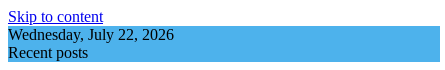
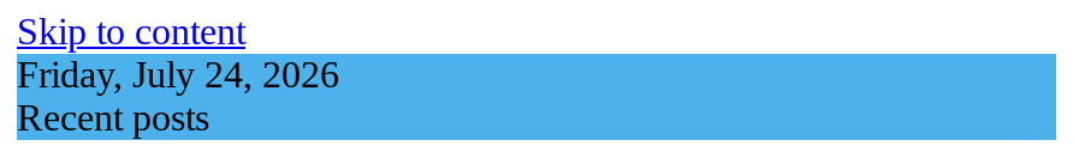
- Wednesday, July 22, 2026
+ Friday, July 24, 2026
